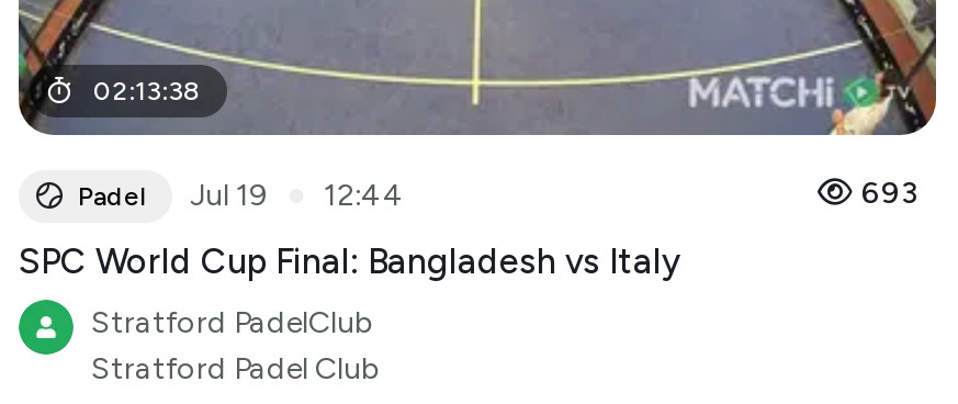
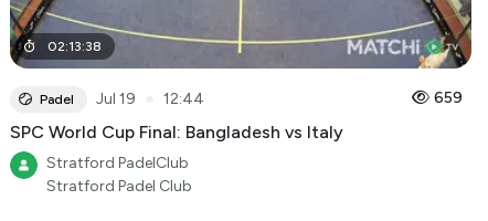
- 693
+ 659
